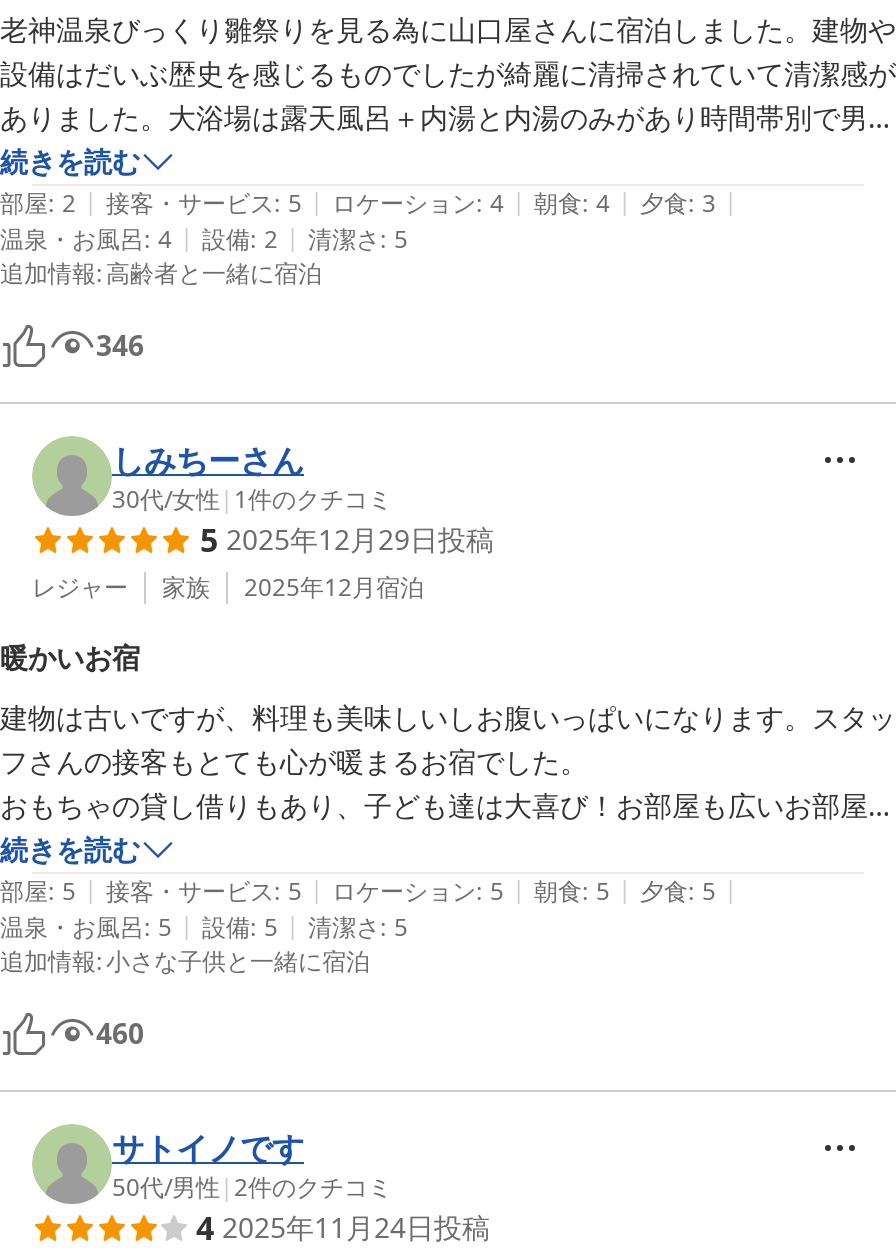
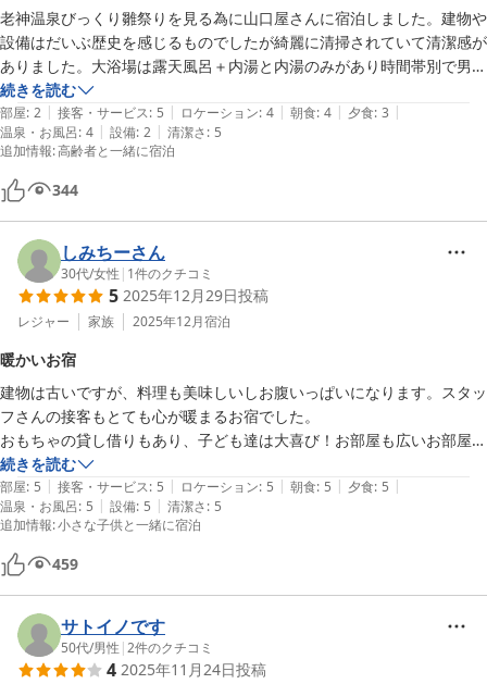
- 346
+ 344

- 460
+ 459
